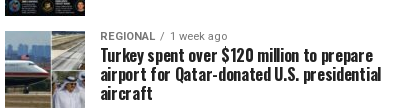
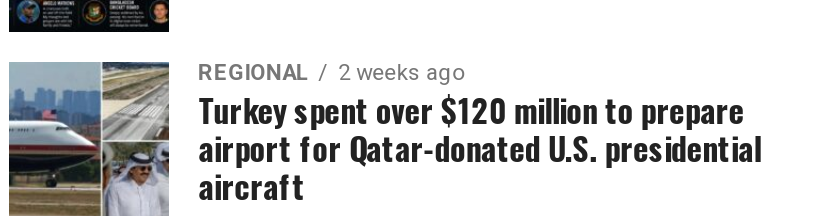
- REGIONAL 1 week ago
+ REGIONAL 2 weeks ago
